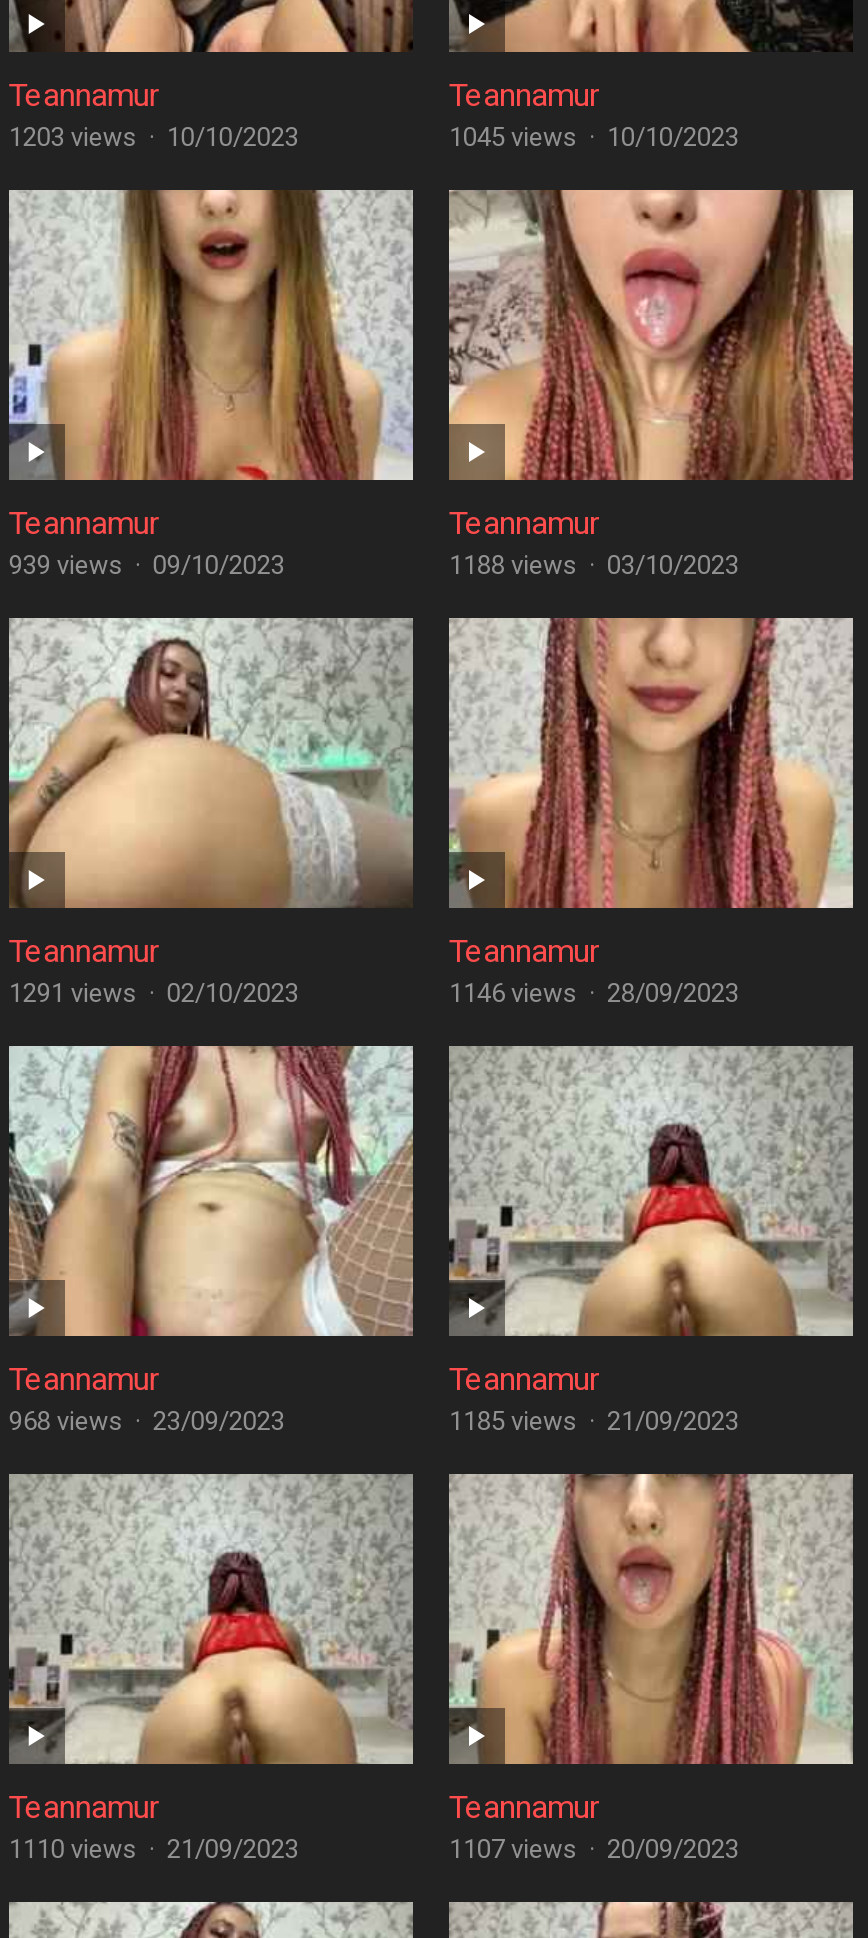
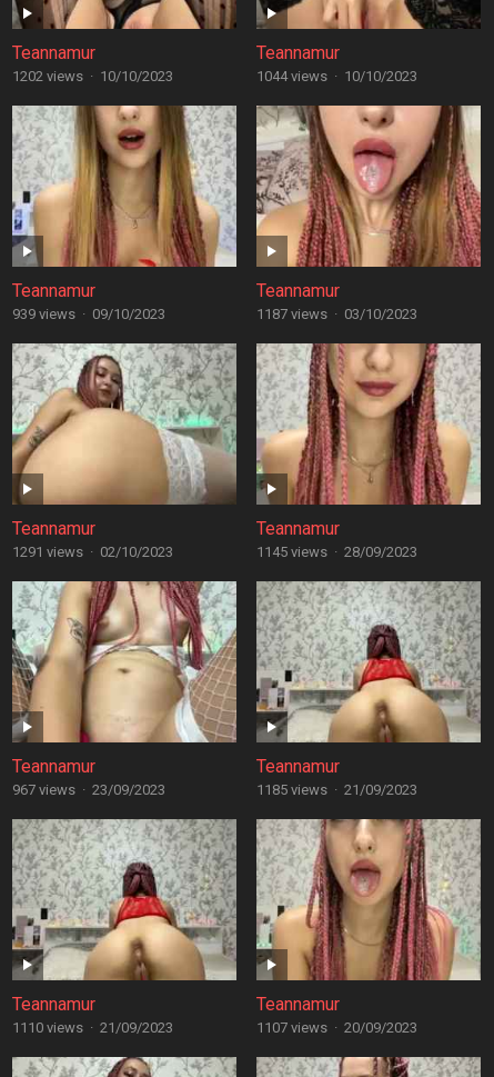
- 1203 views · 10/10/2023
+ 1202 views · 10/10/2023

- 1045 views · 10/10/2023
+ 1044 views · 10/10/2023

- 1188 views · 03/10/2023
+ 1187 views · 03/10/2023

- 1146 views · 28/09/2023
+ 1145 views · 28/09/2023

- 968 views · 23/09/2023
+ 967 views · 23/09/2023
